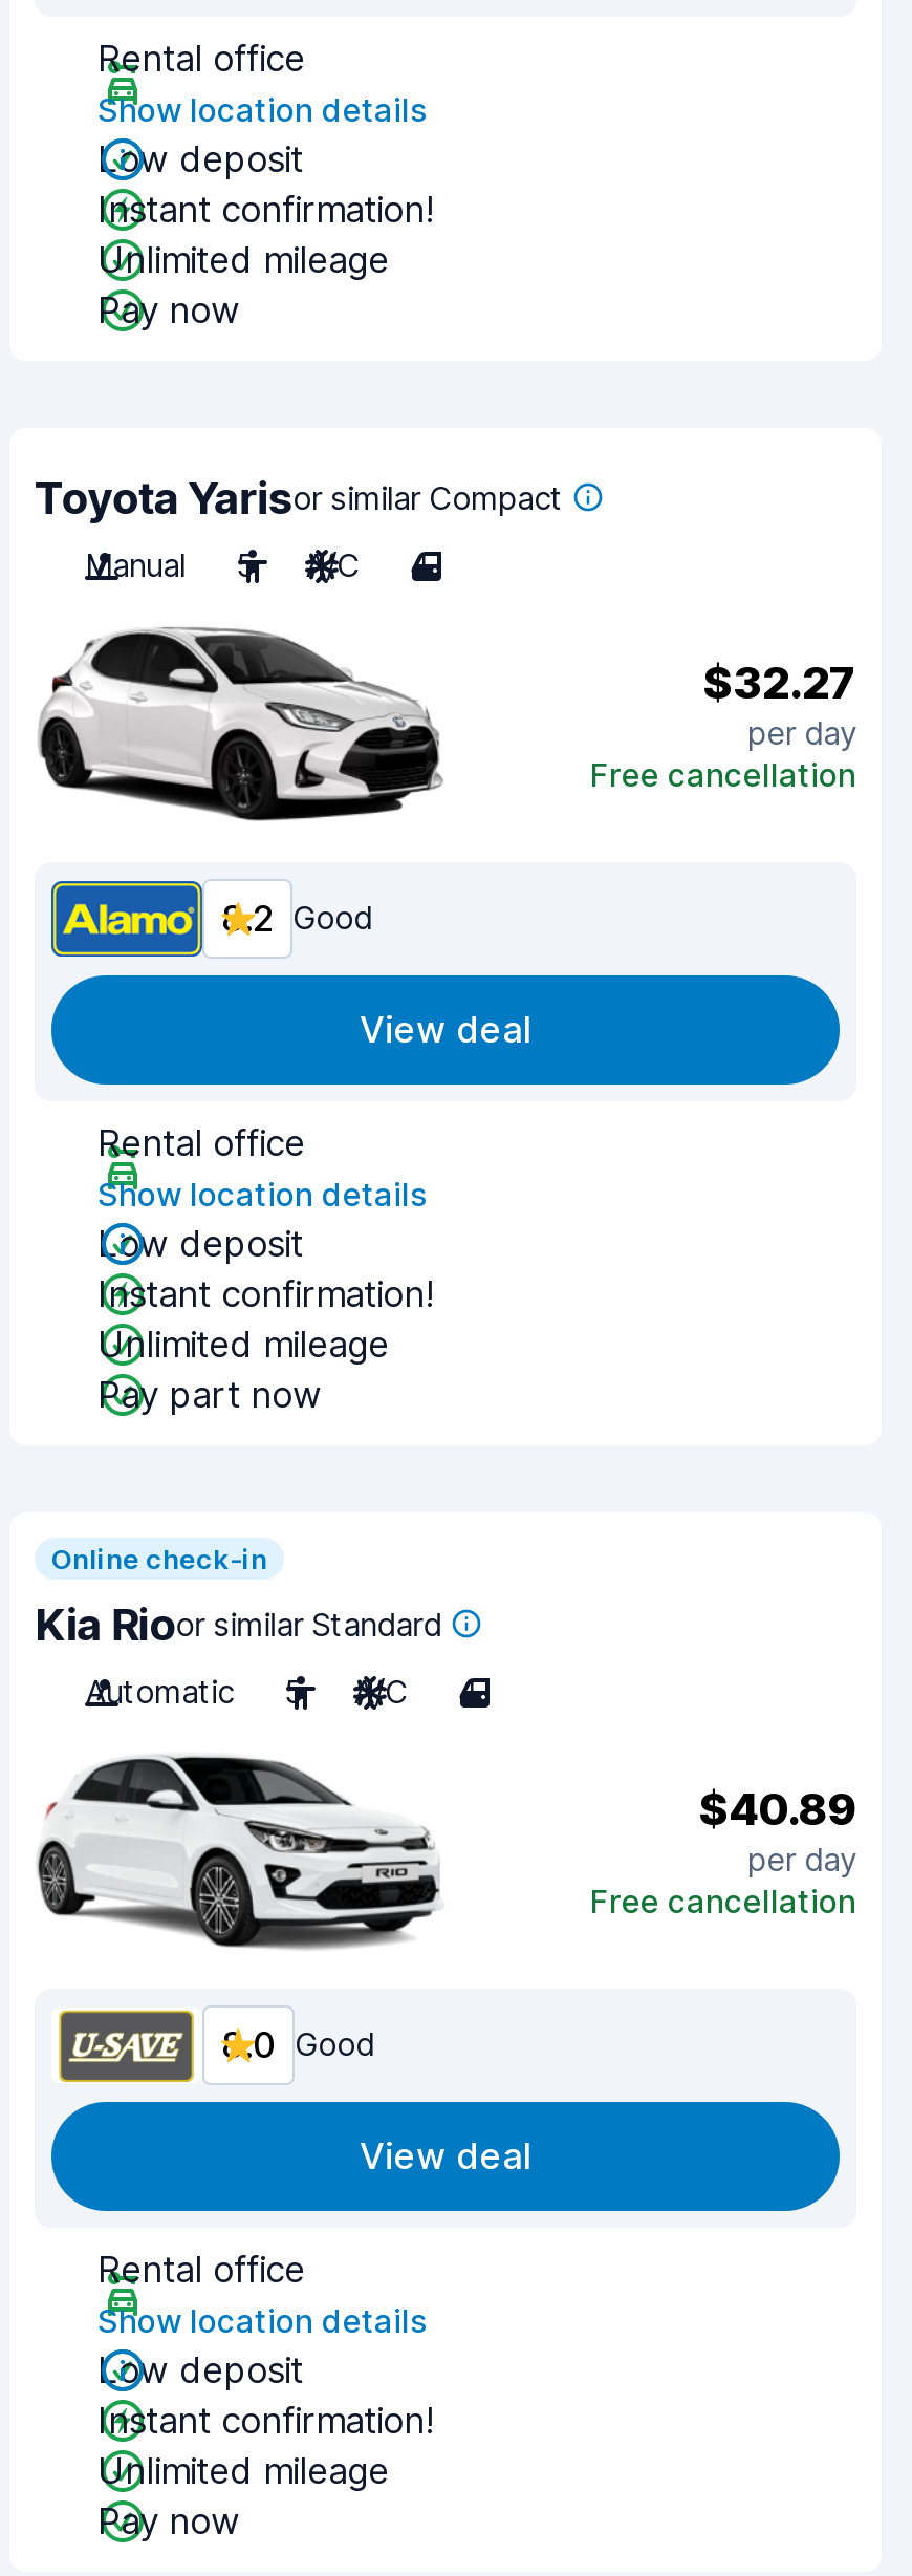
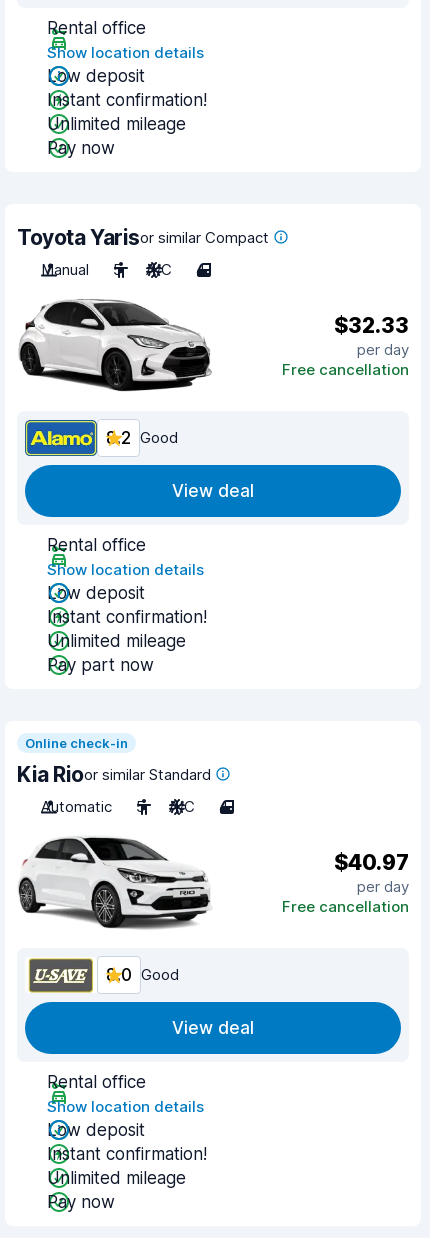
- $32.27
+ $32.33

- $40.89
+ $40.97
